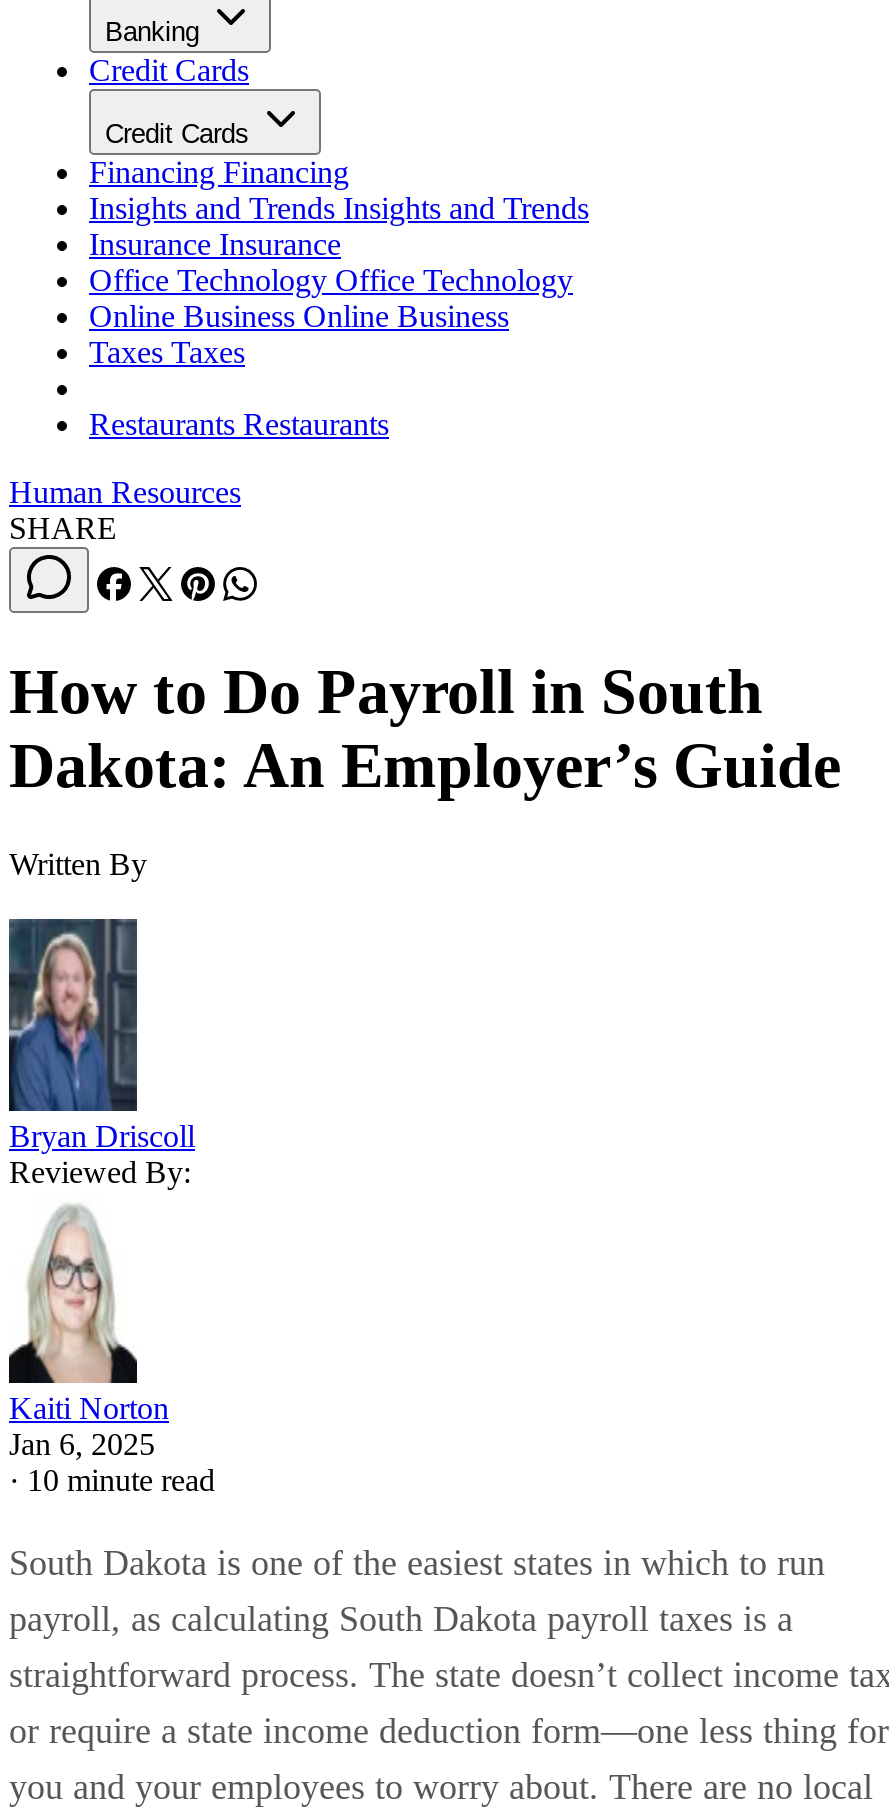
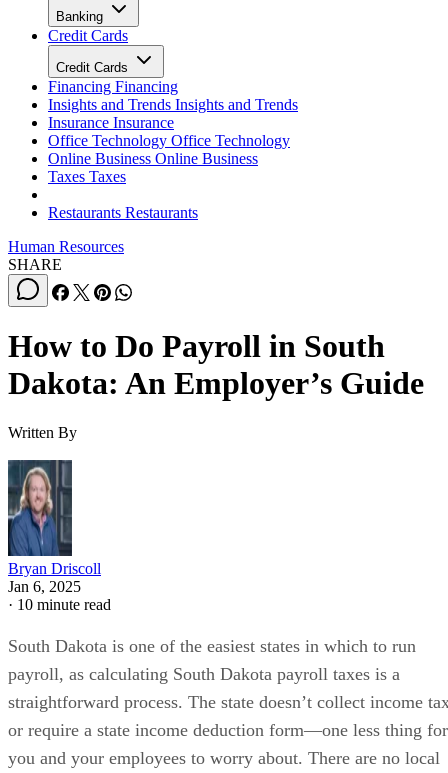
- Reviewed By:

- [image]
- Kaiti Norton
